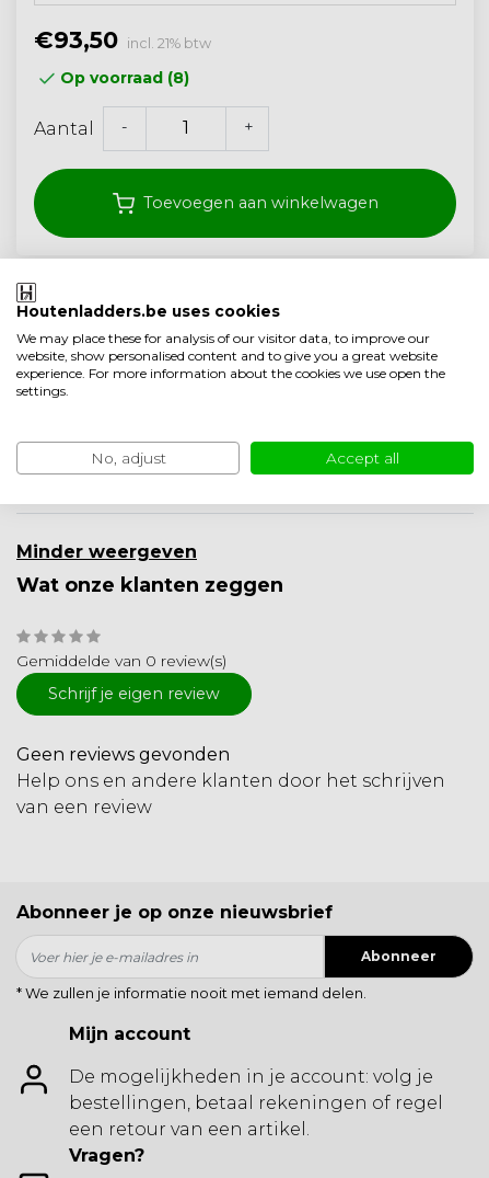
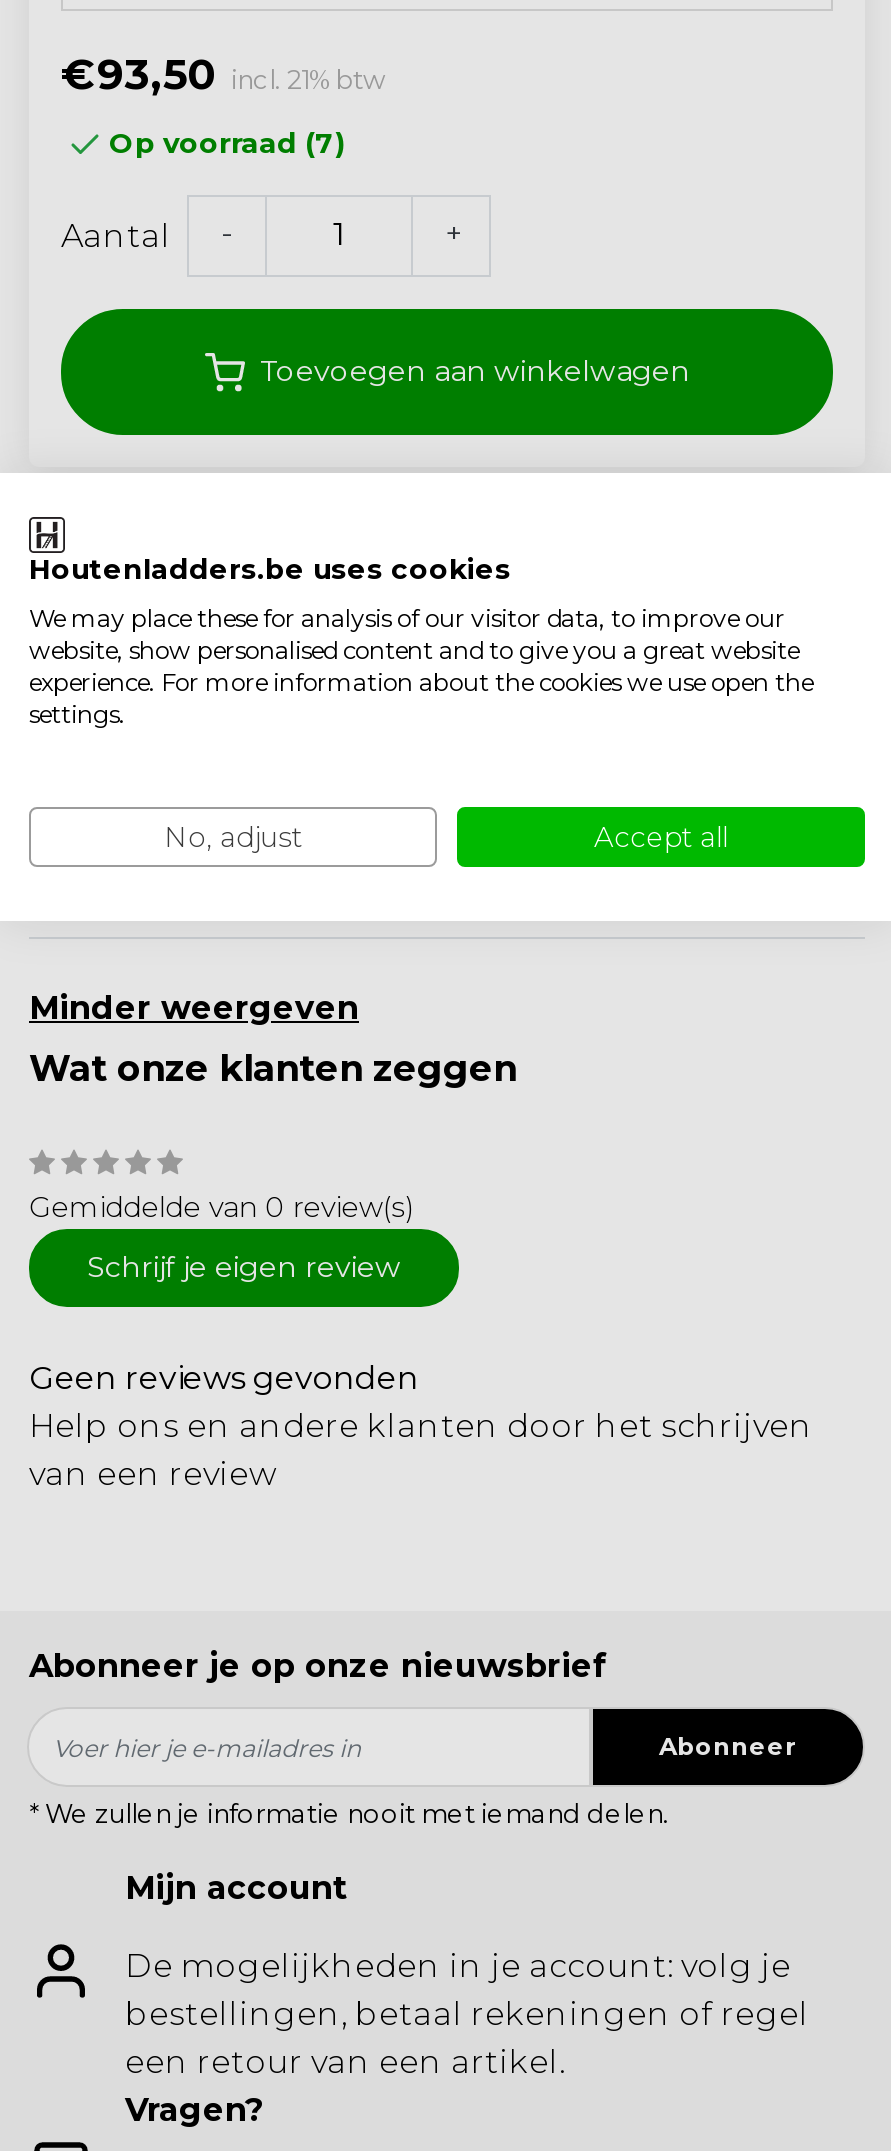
- Op voorraad (8)
+ Op voorraad (7)
